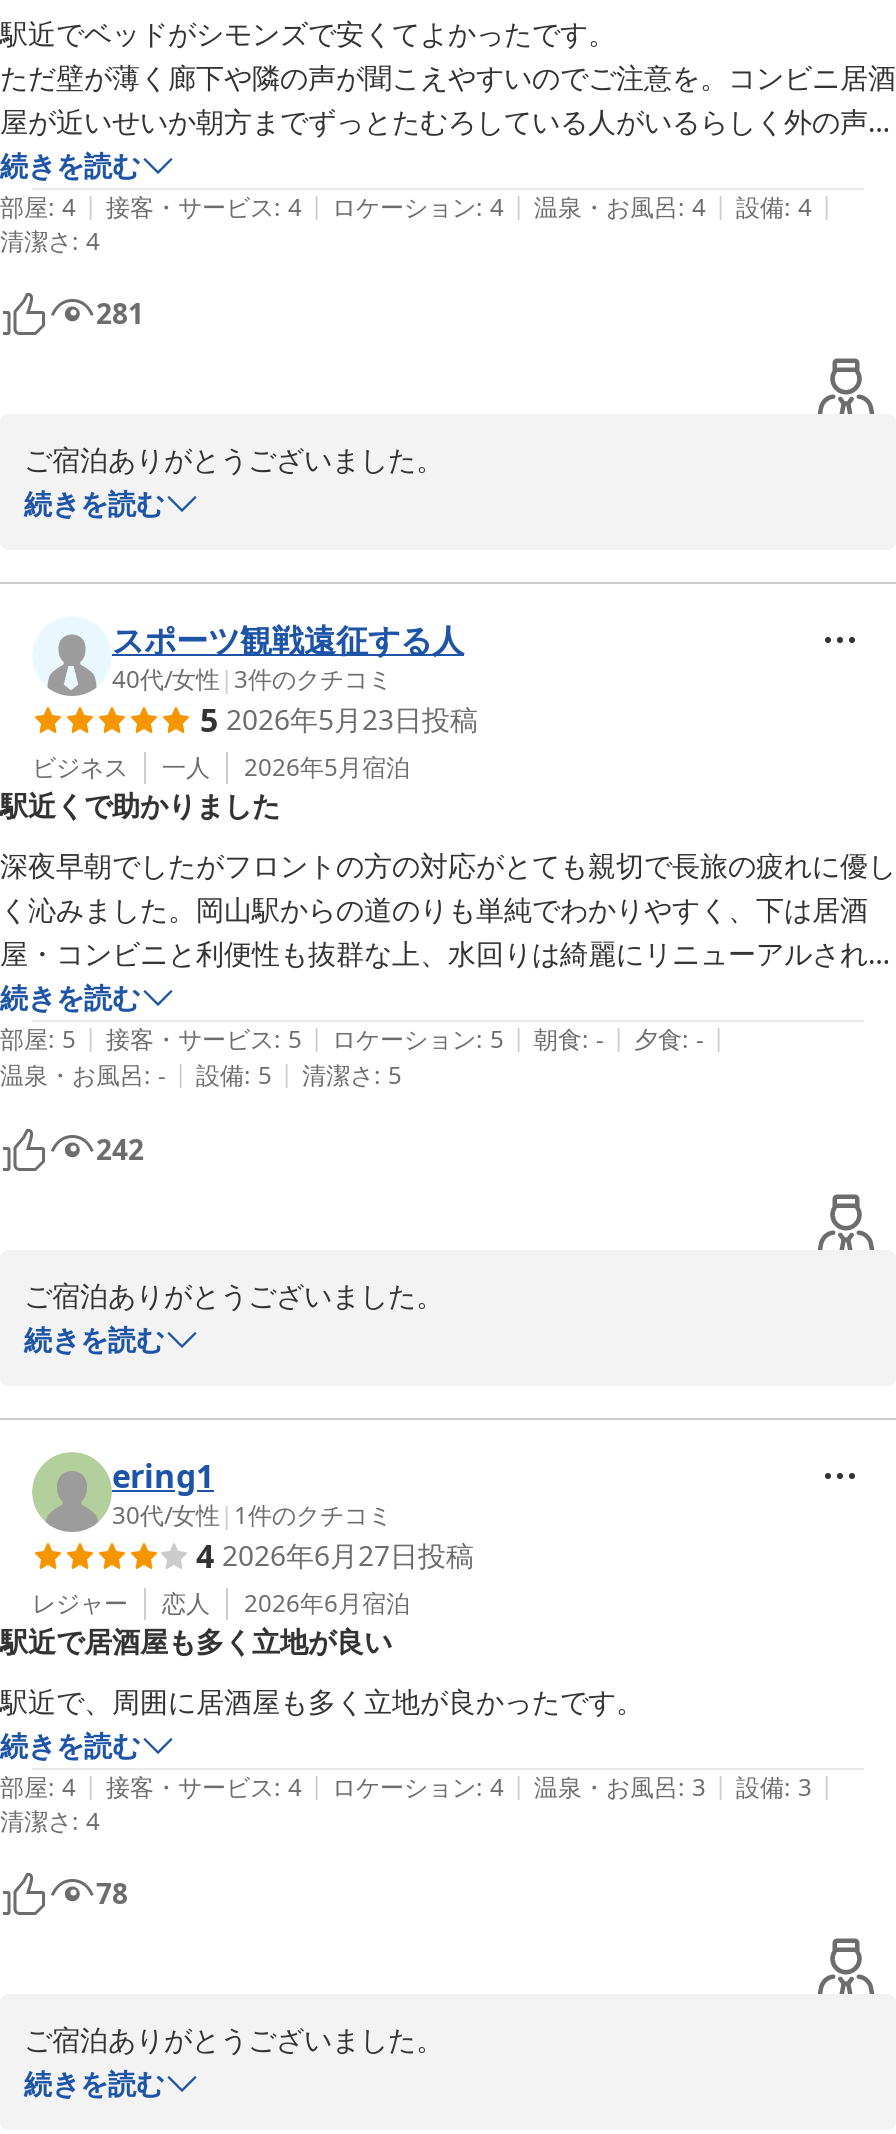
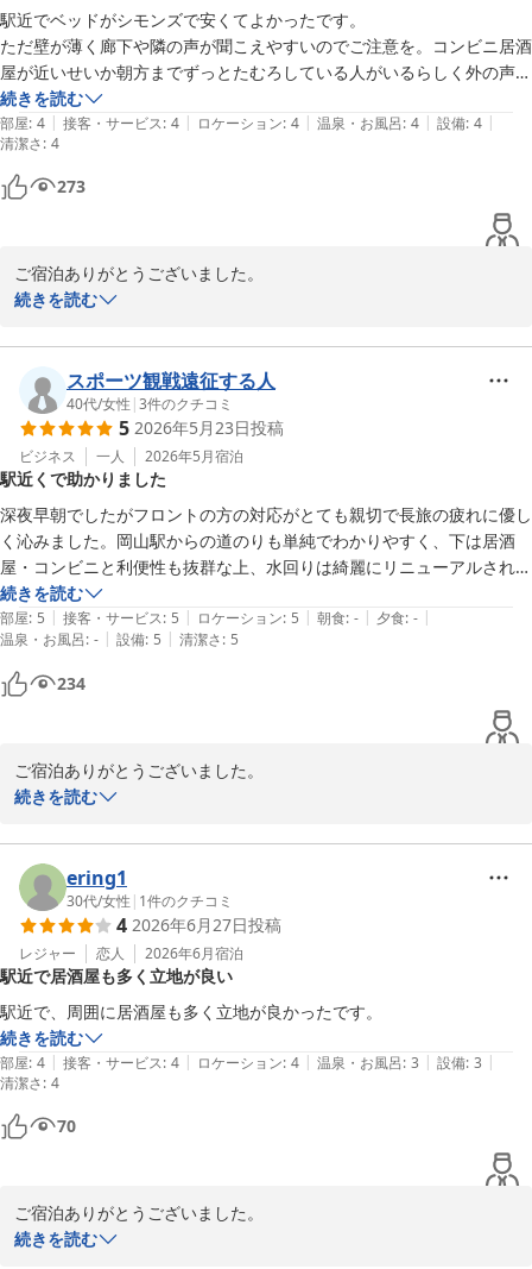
- 281
+ 273

- 242
+ 234

- 78
+ 70
